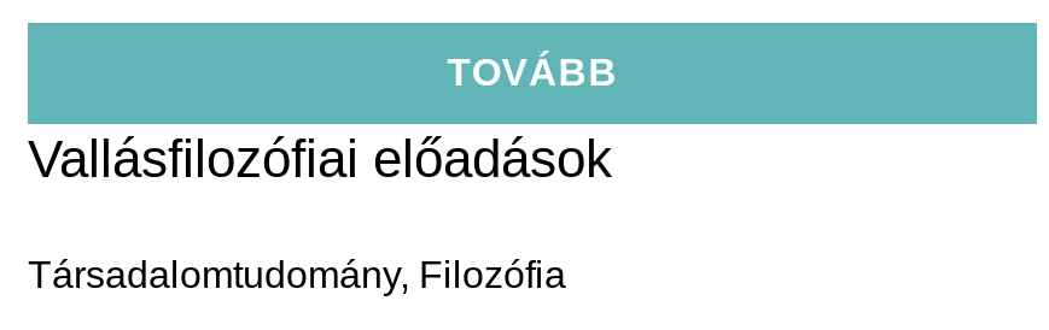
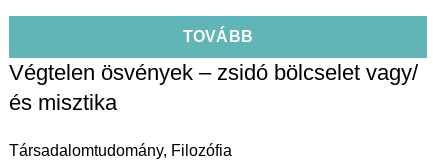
- Vallásfilozófiai előadások
+ Végtelen ösvények – zsidó bölcselet vagy/
+ és misztika
